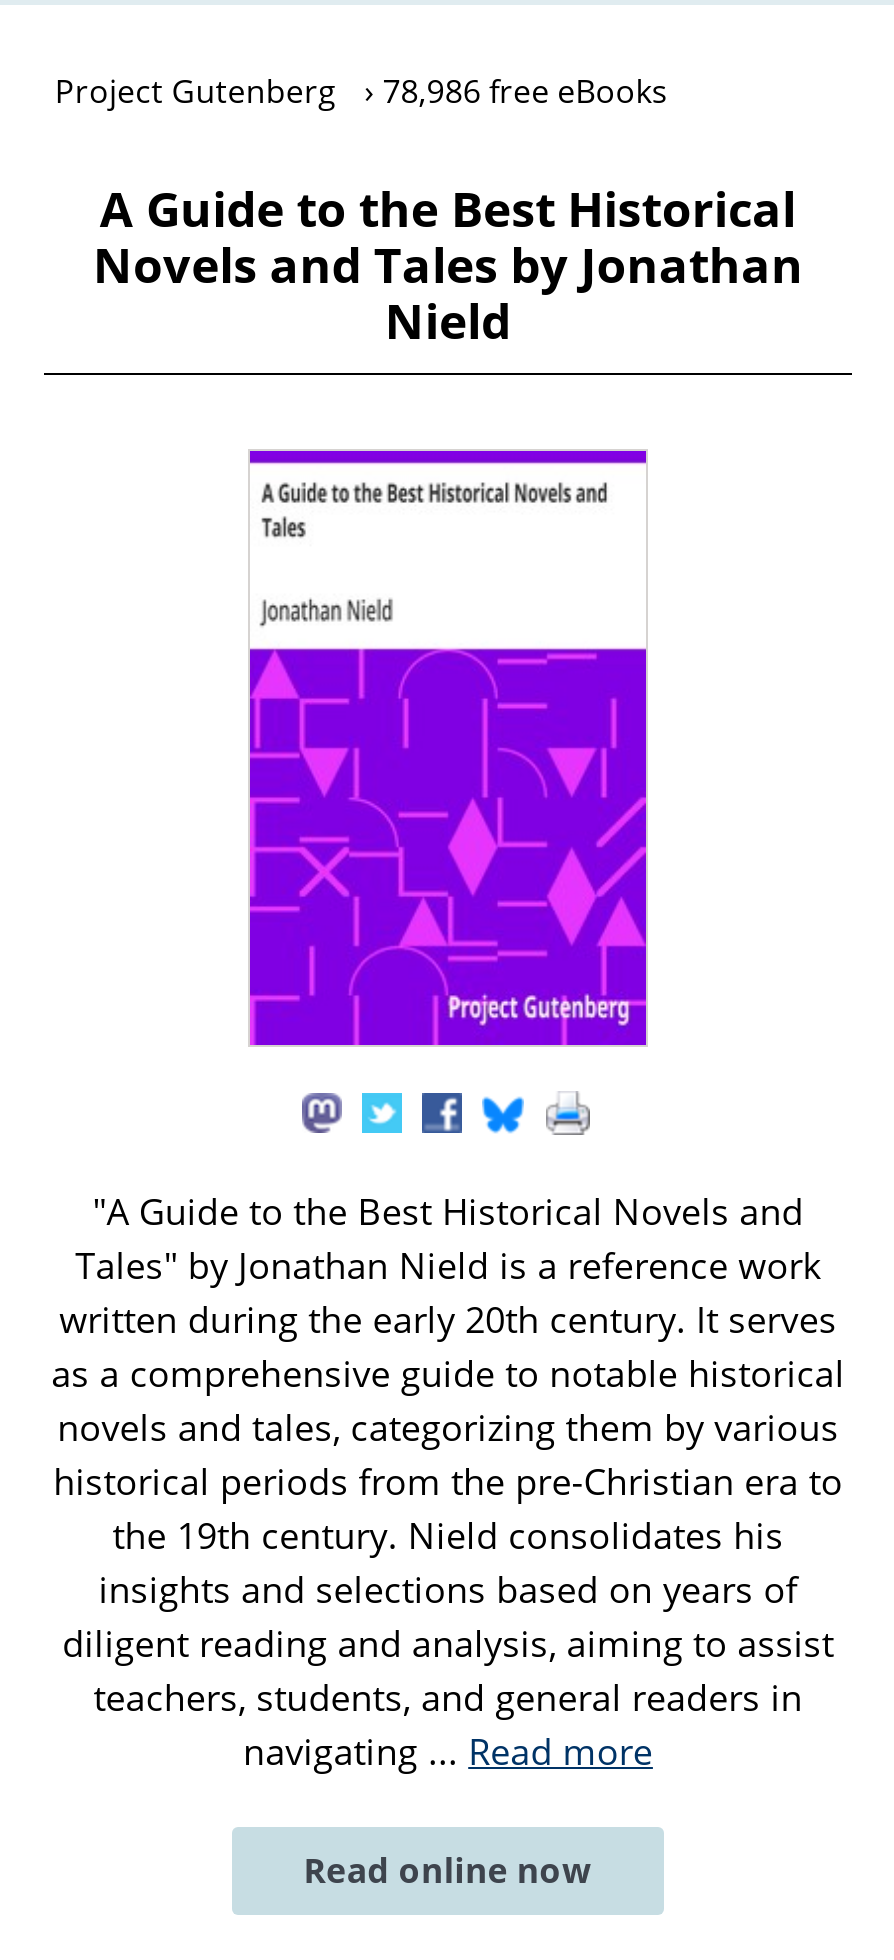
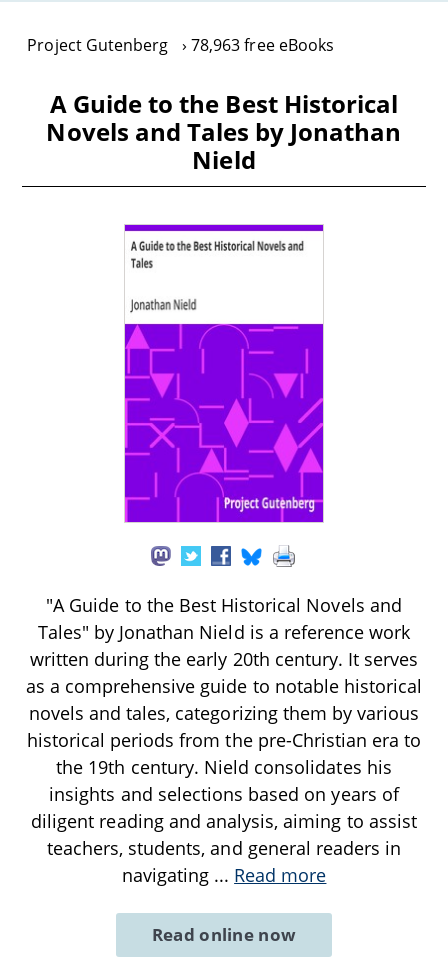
- Project Gutenberg 78,986 free eBooks
+ Project Gutenberg 78,963 free eBooks
